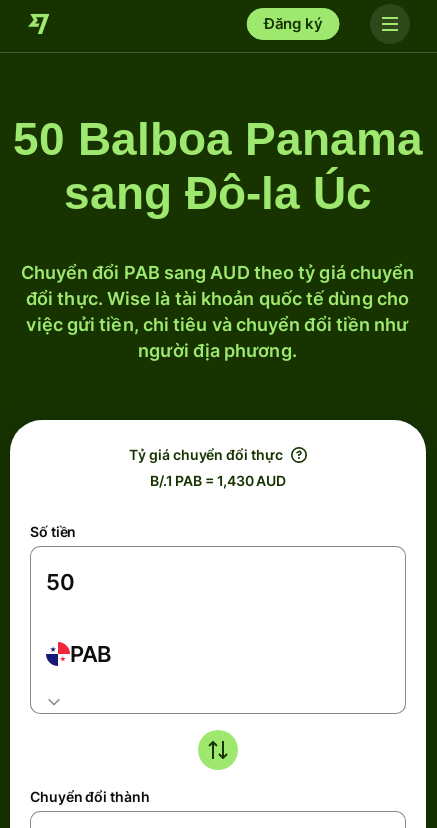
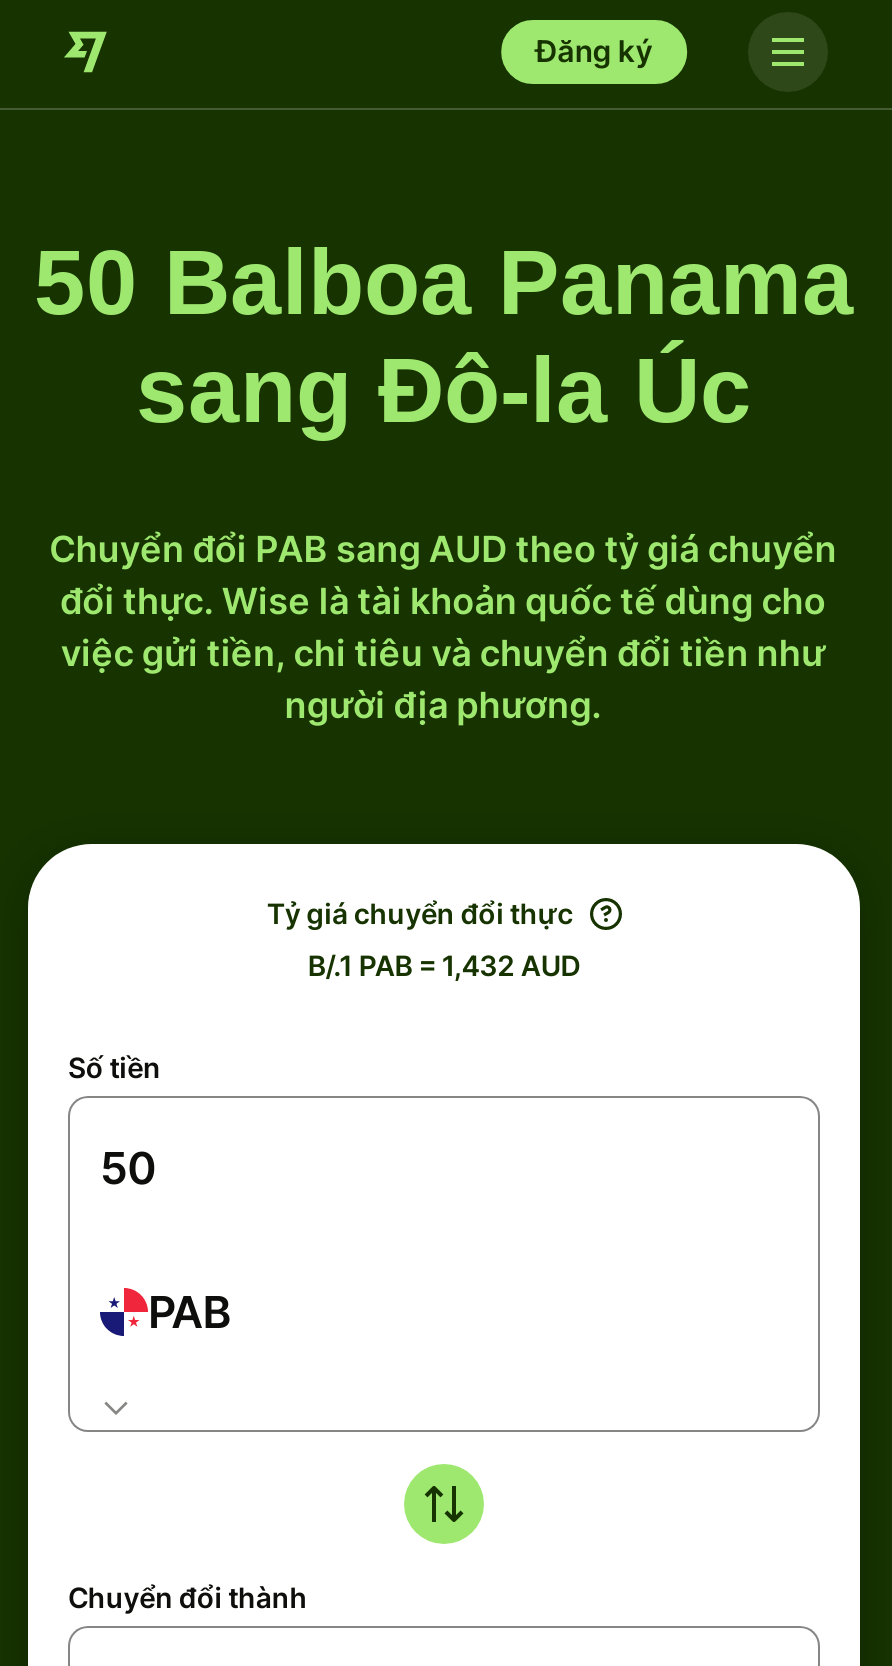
- B/.1 PAB = 1,430 AUD
+ B/.1 PAB = 1,432 AUD
